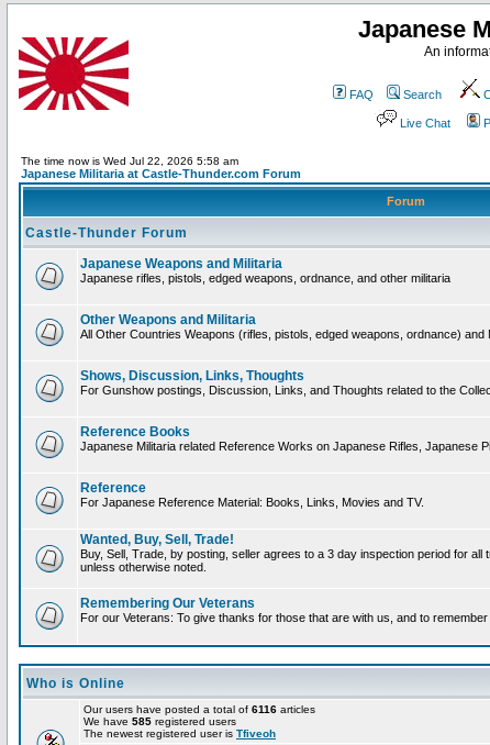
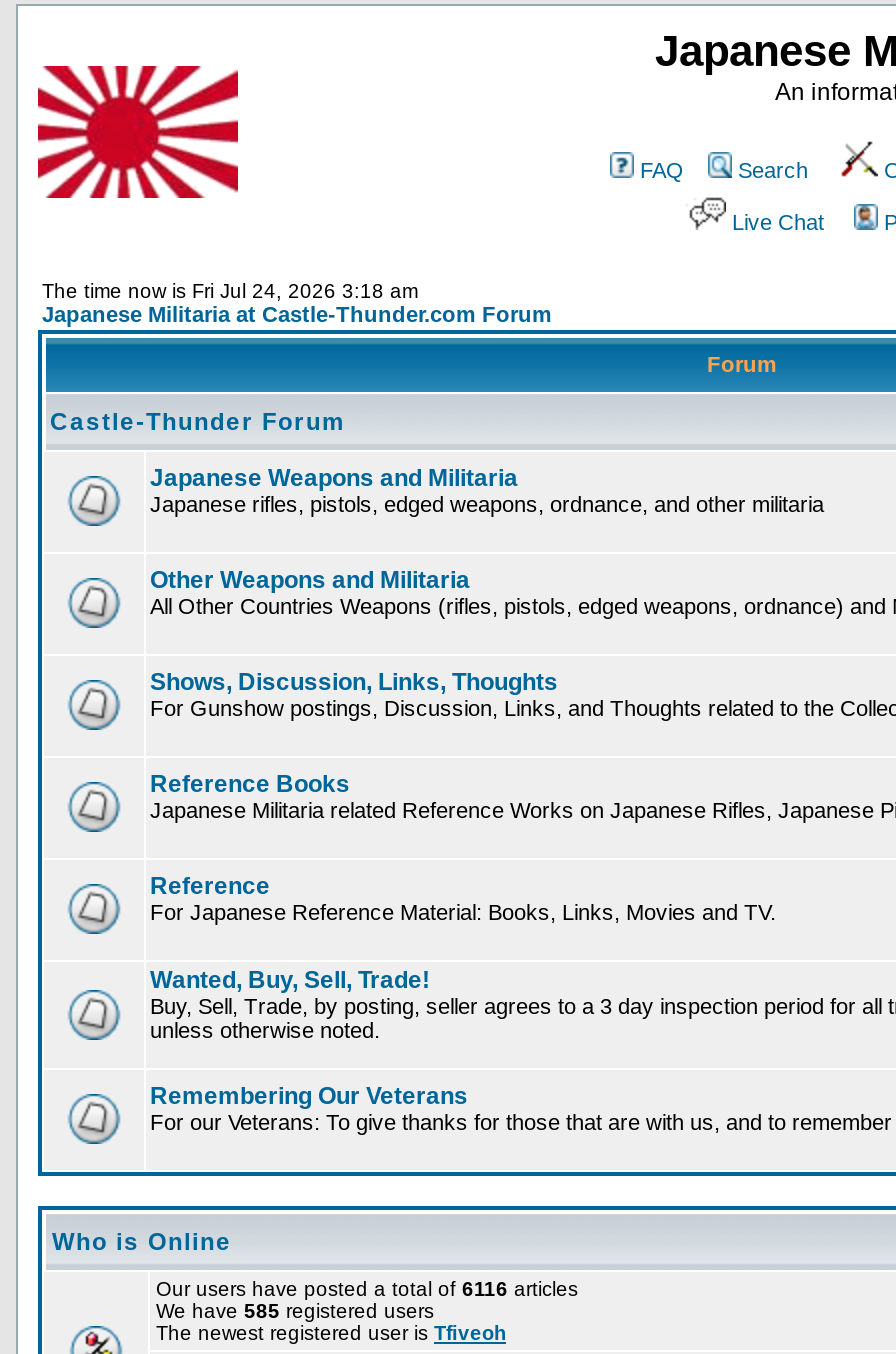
- The time now is Wed Jul 22, 2026 5:58 am
+ The time now is Fri Jul 24, 2026 3:18 am
